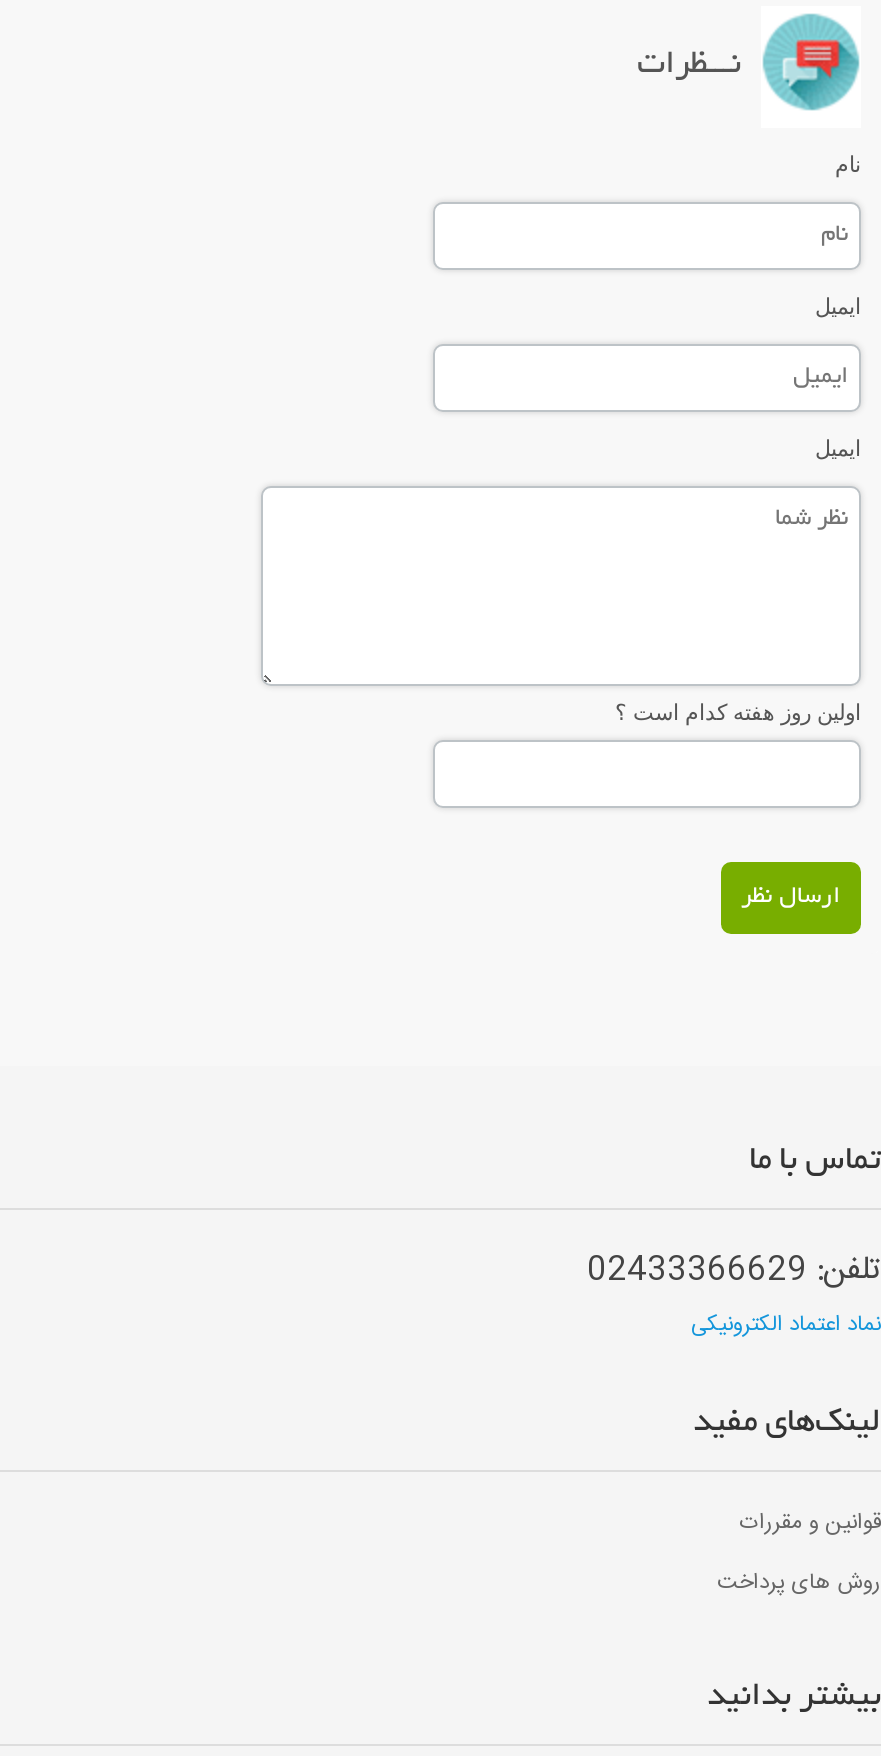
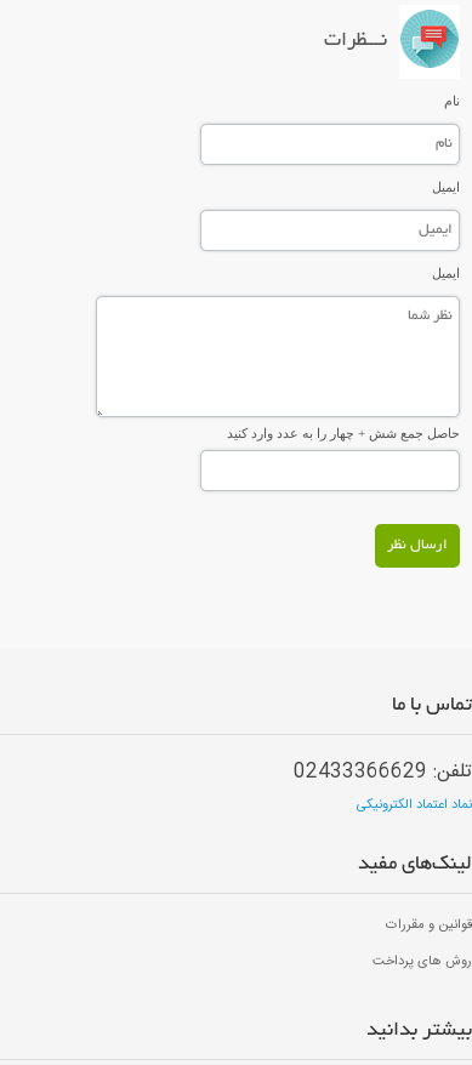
- اولین روز هفته کدام است ؟
+ حاصل جمع شش + چهار را به عدد وارد کنید
